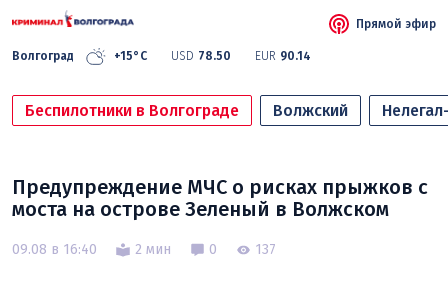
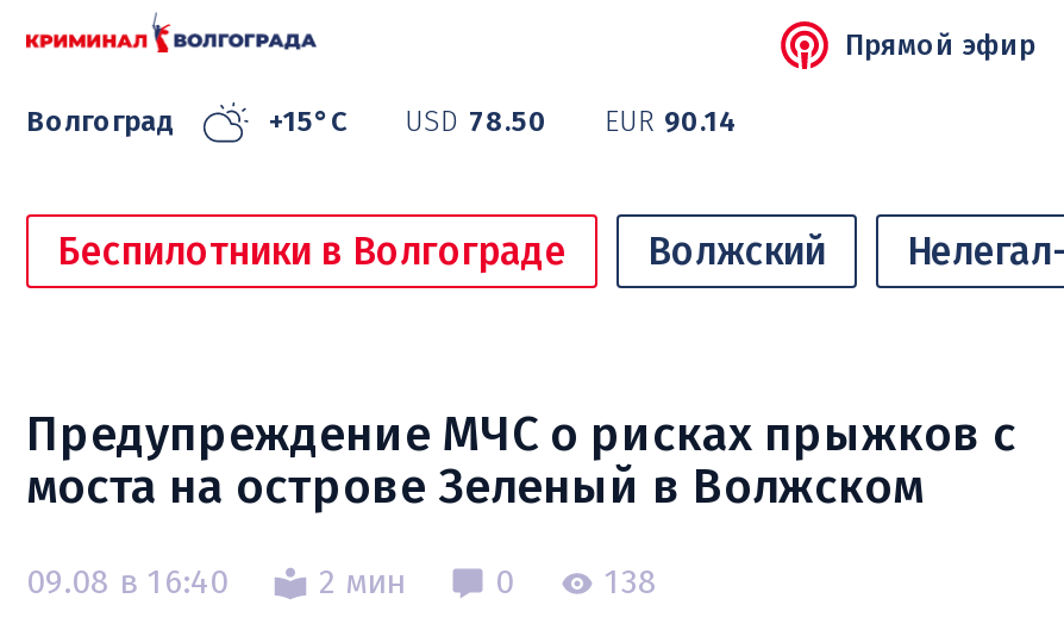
- 137
+ 138
